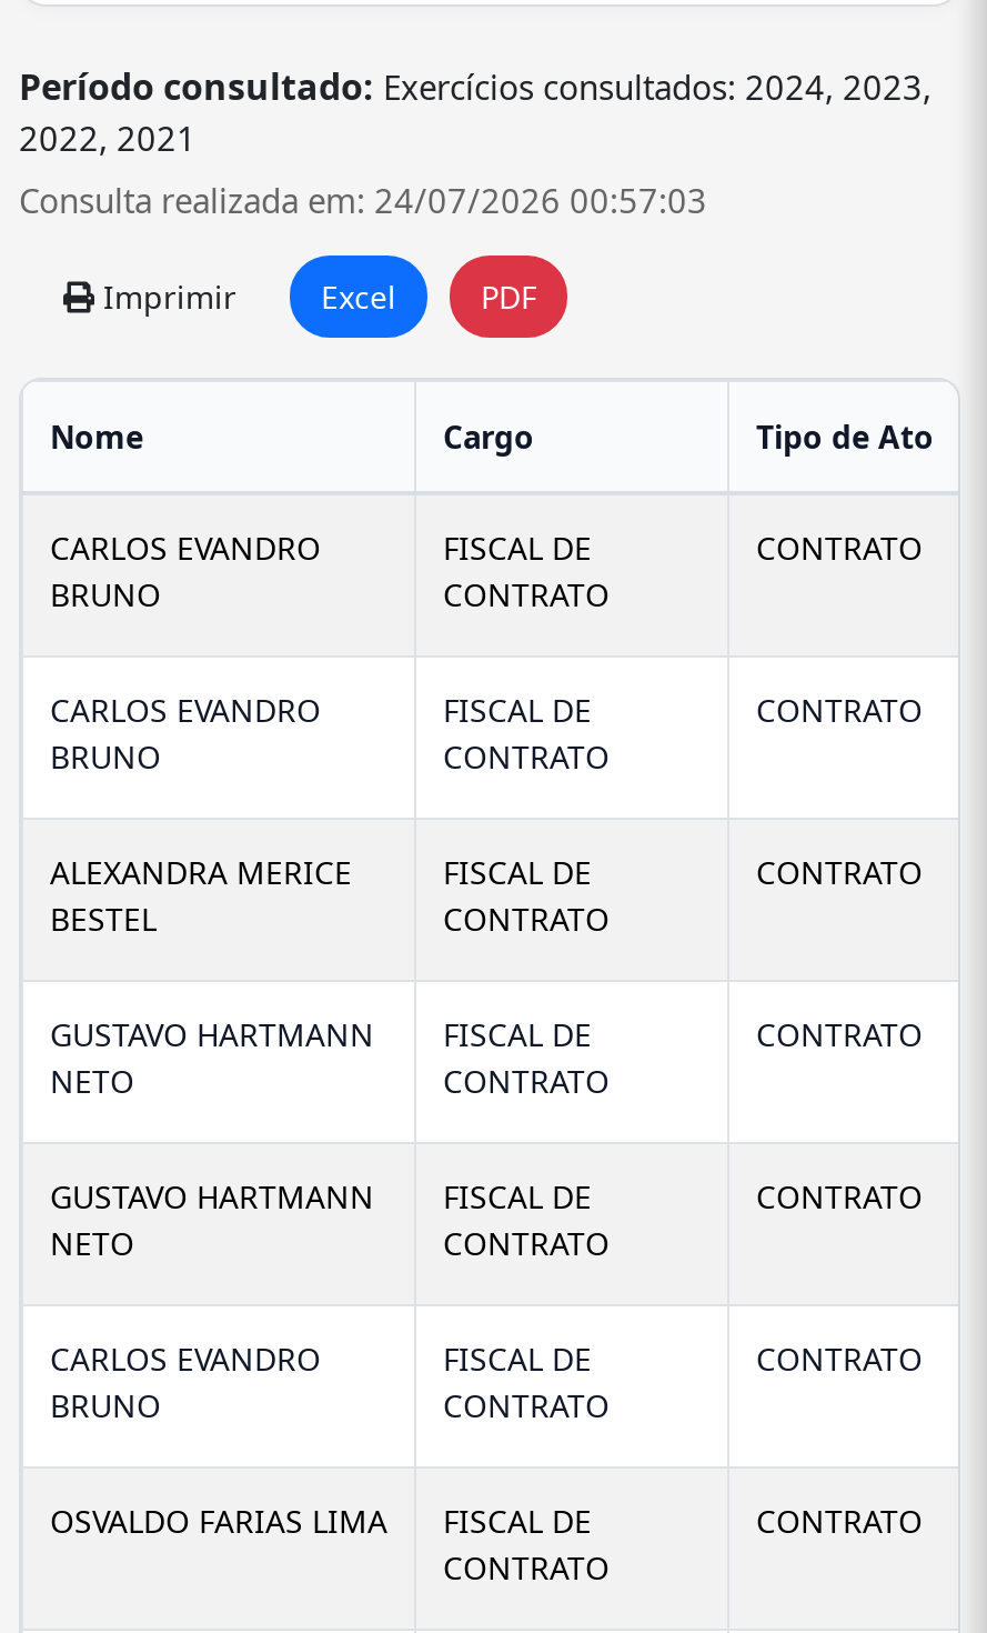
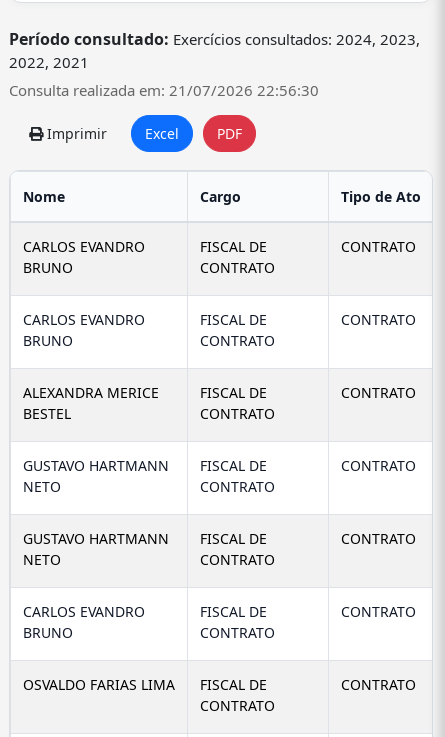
- Consulta realizada em: 24/07/2026 00:57:03
+ Consulta realizada em: 21/07/2026 22:56:30
